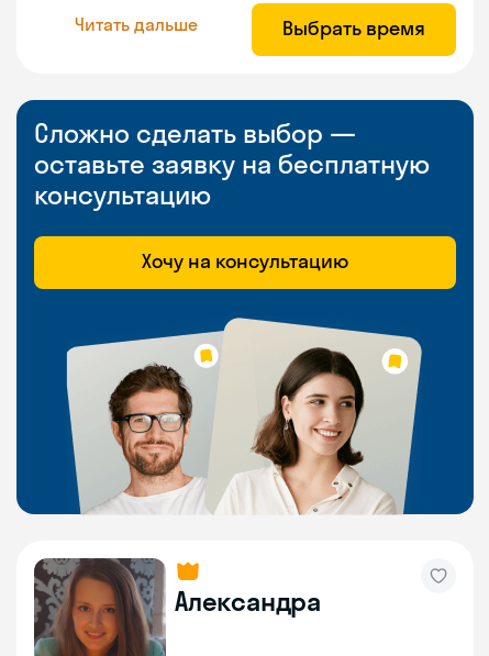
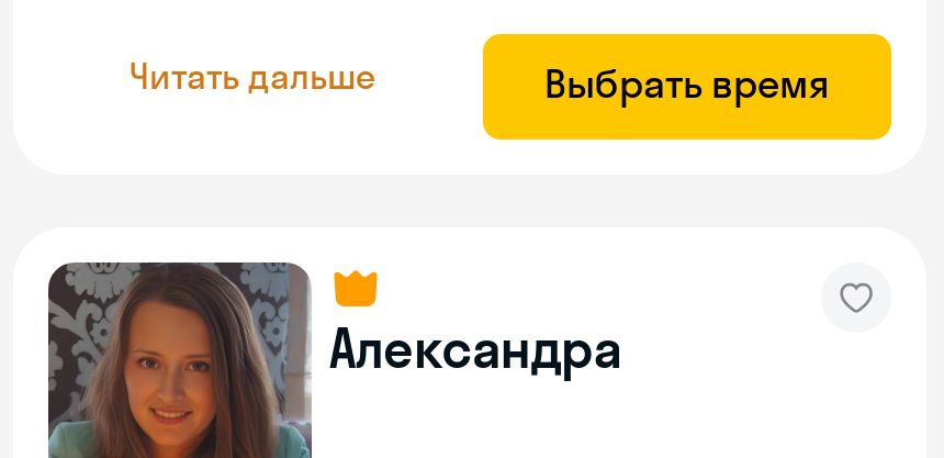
- [image]
- Сложно сделать выбор —
- оставьте заявку на бесплатную
- консультацию
- Хочу на консультацию
